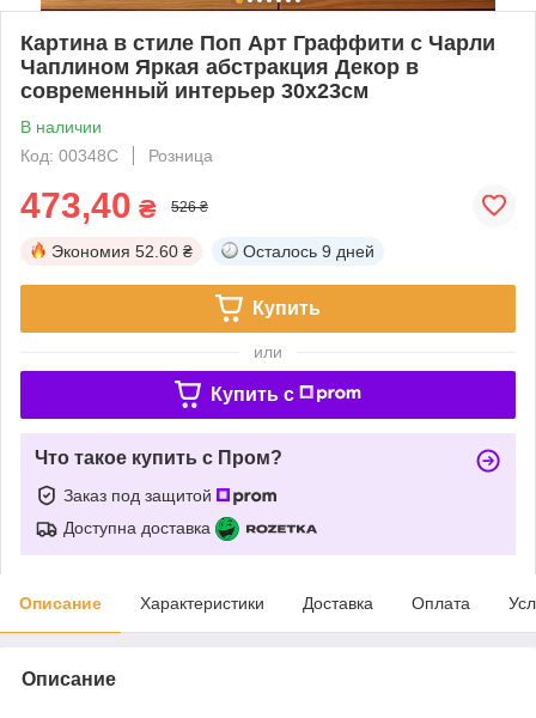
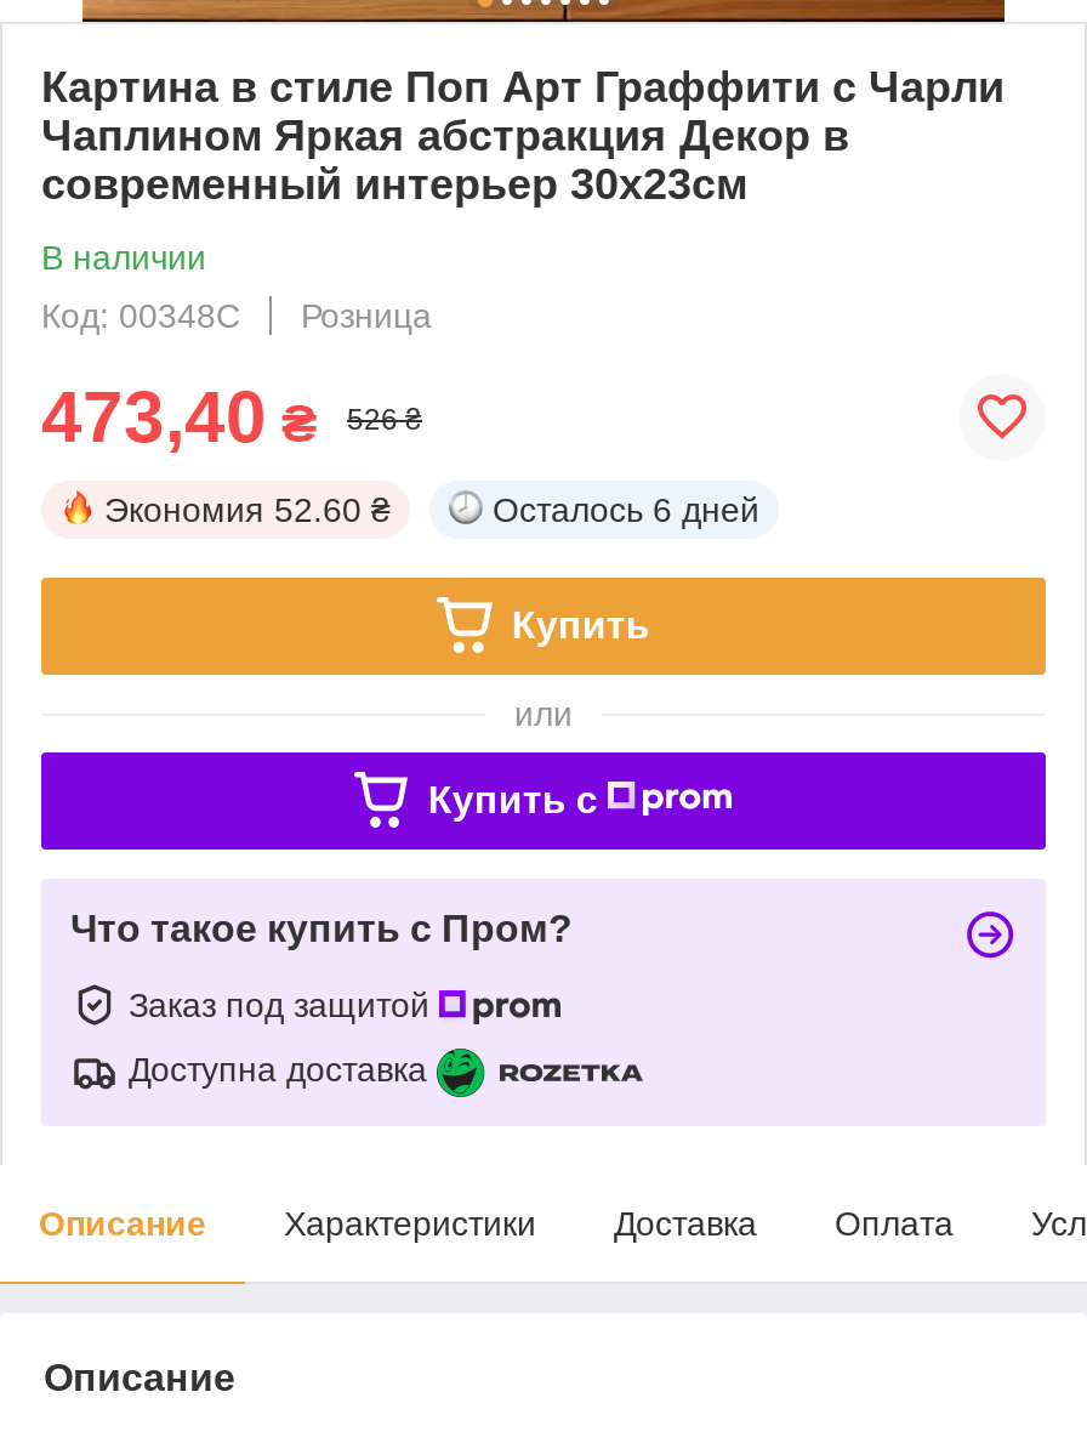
- Осталось 9 дней
+ Осталось 6 дней
